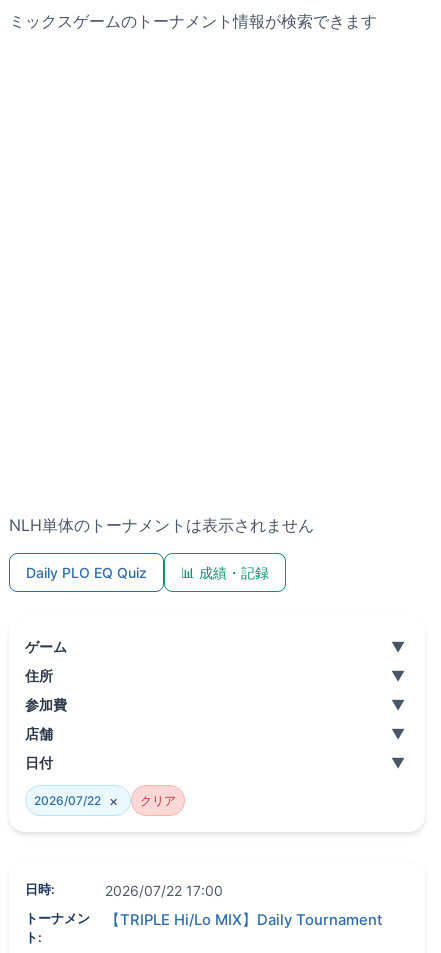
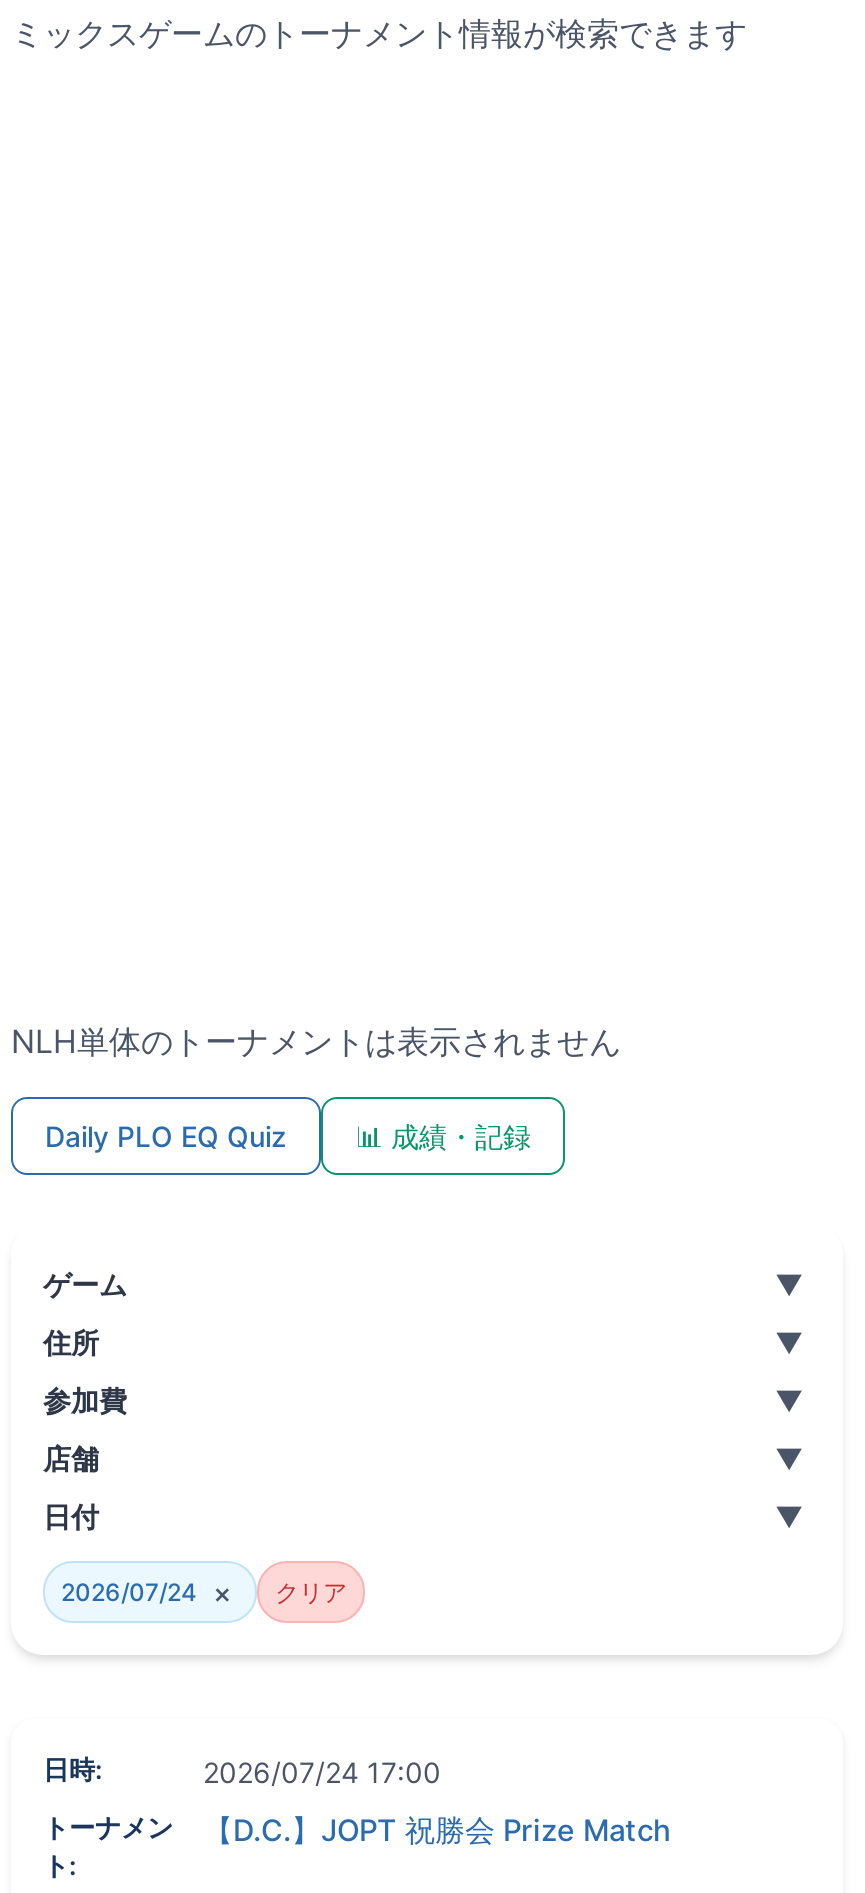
- 2026/07/22 × クリア
+ 2026/07/24 × クリア

- 2026/07/22 17:00
+ 2026/07/24 17:00

- 【TRIPLE Hi/Lo MIX】Daily Tournament
+ 【D.C.】JOPT 祝勝会 Prize Match
